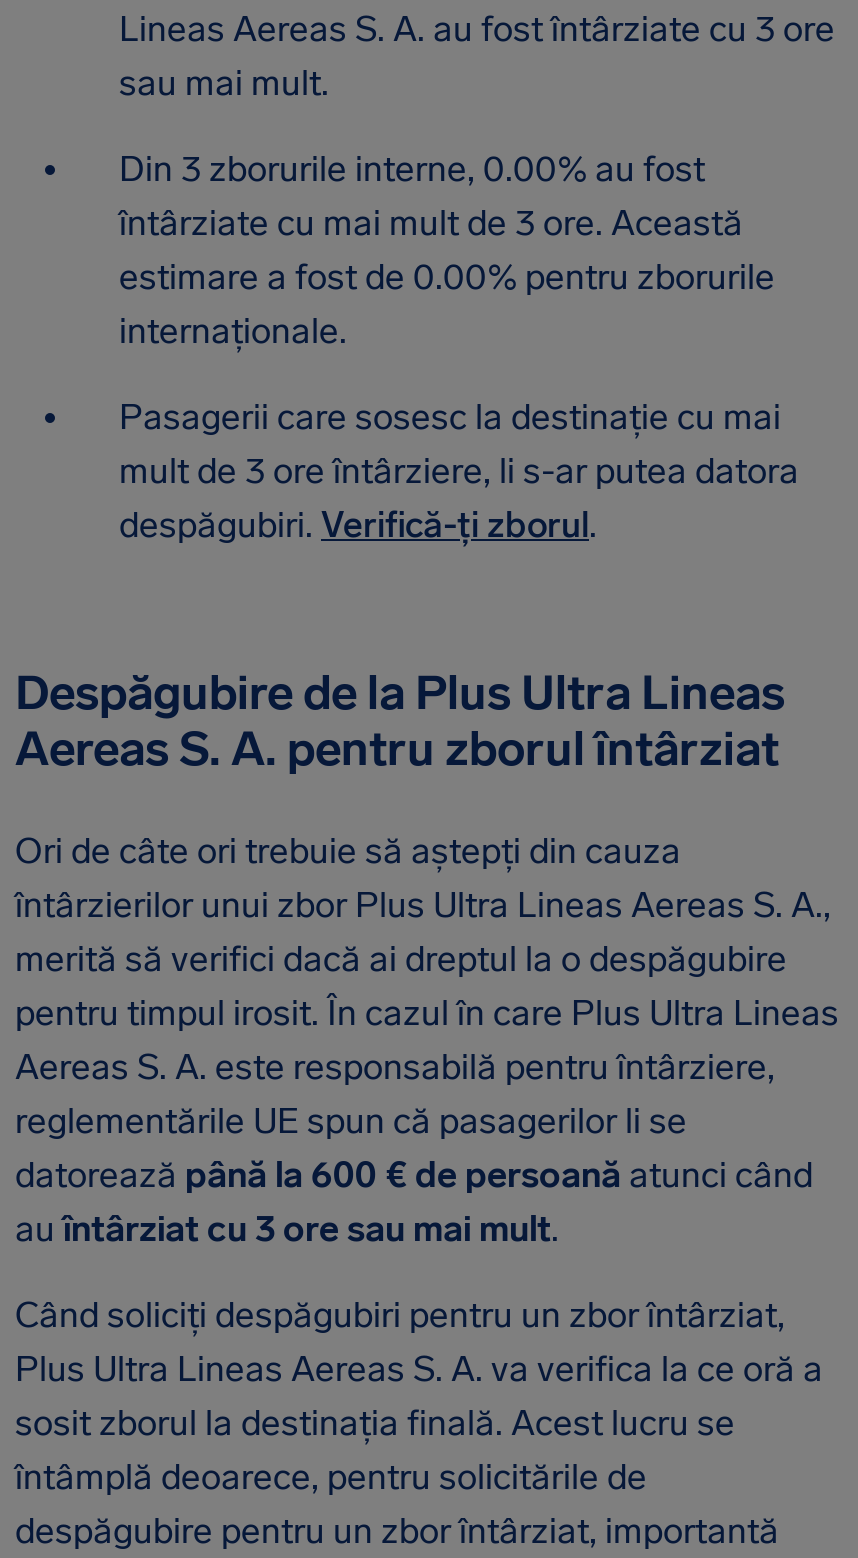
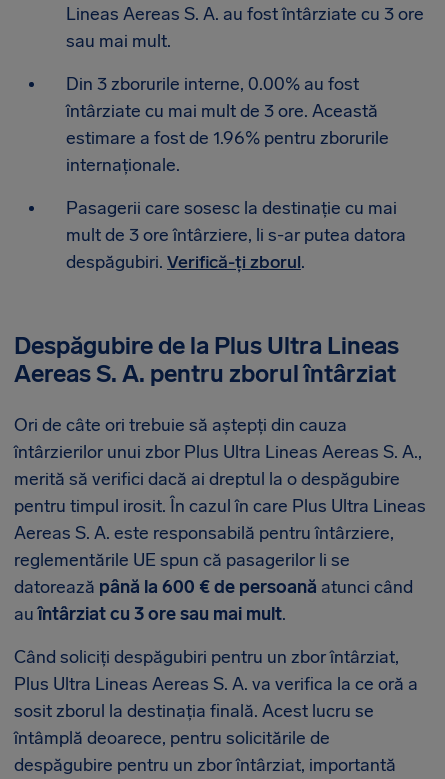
- estimare a fost de 0.00% pentru zborurile
+ estimare a fost de 1.96% pentru zborurile
